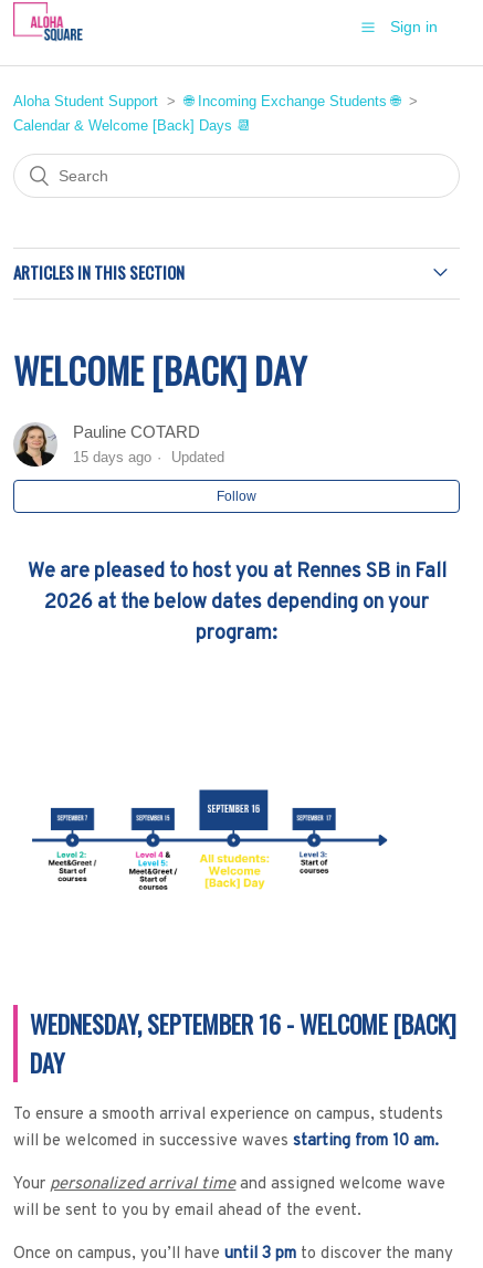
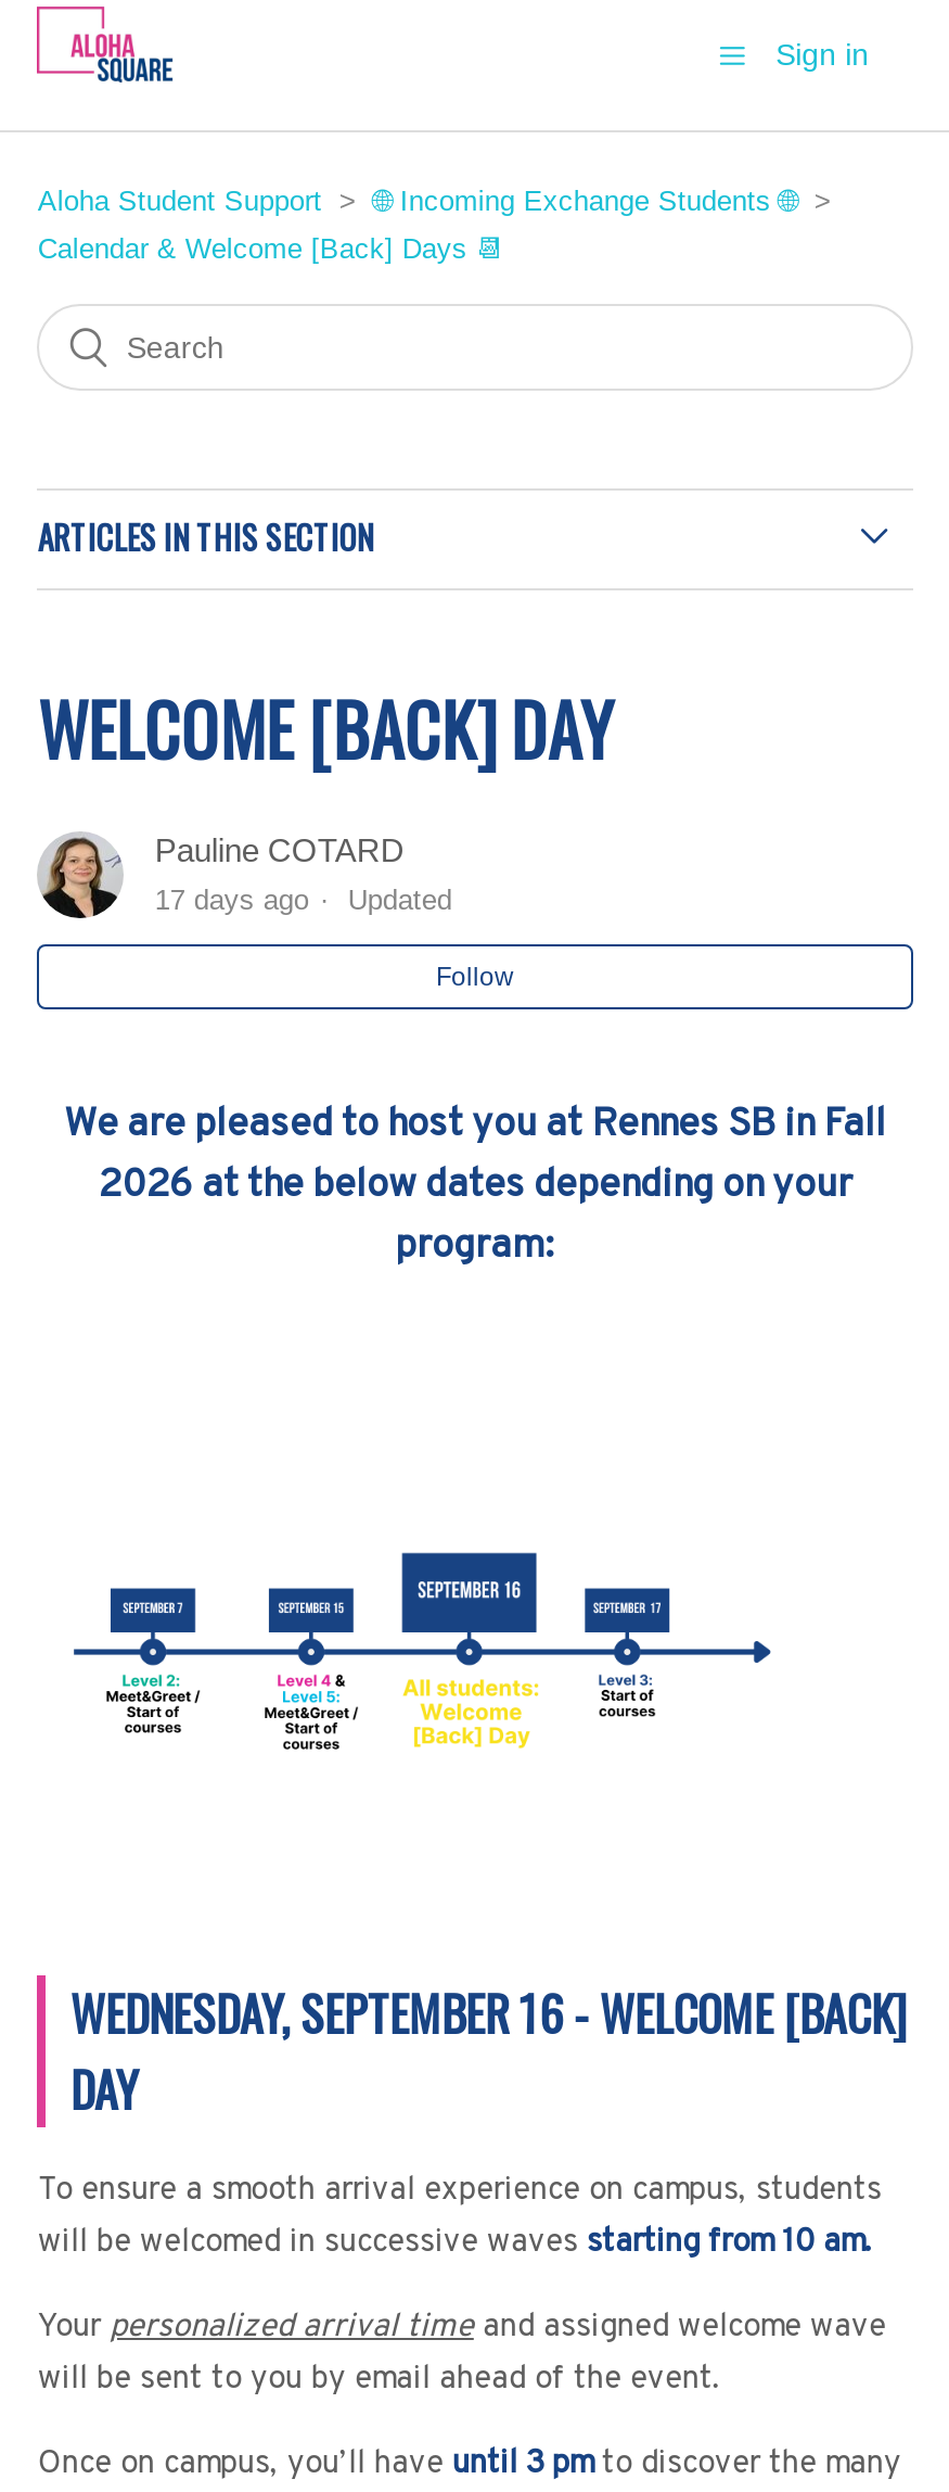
- 15 days ago Updated
+ 17 days ago Updated
